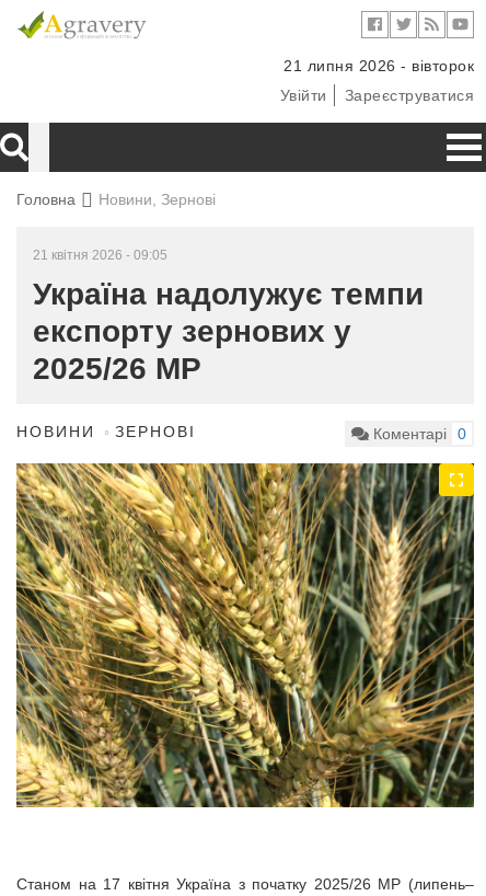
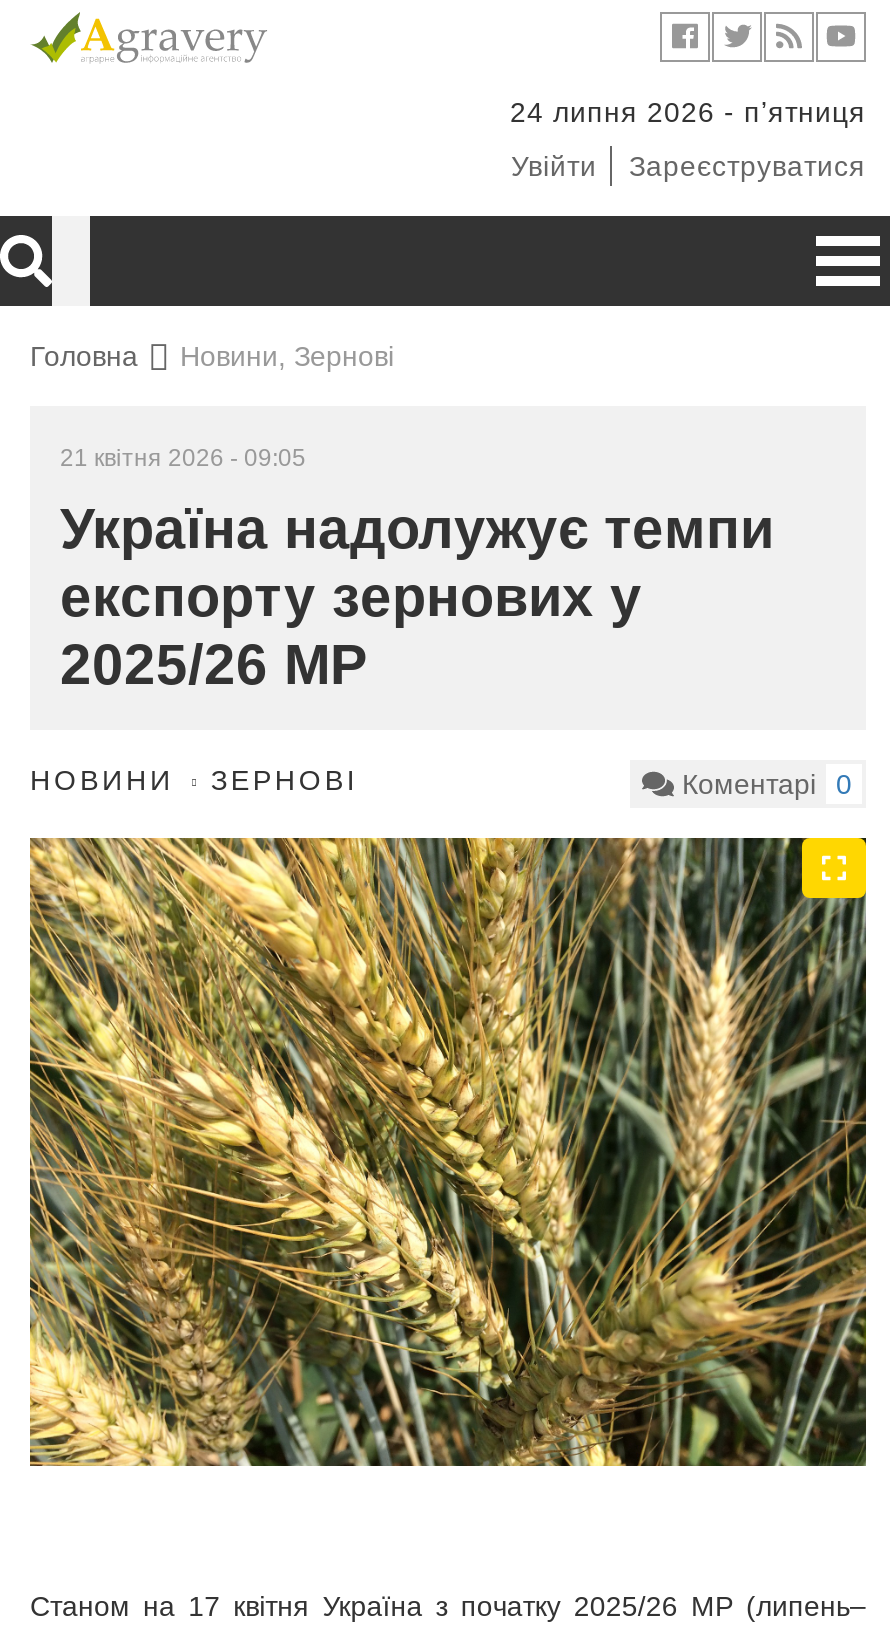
- 21 липня 2026 - вівторок
+ 24 липня 2026 - пʼятниця
